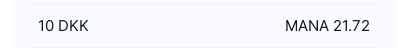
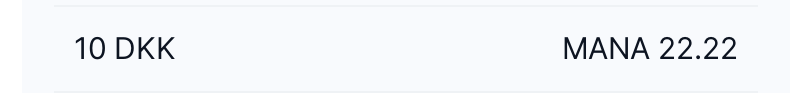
- MANA 21.72
+ MANA 22.22
